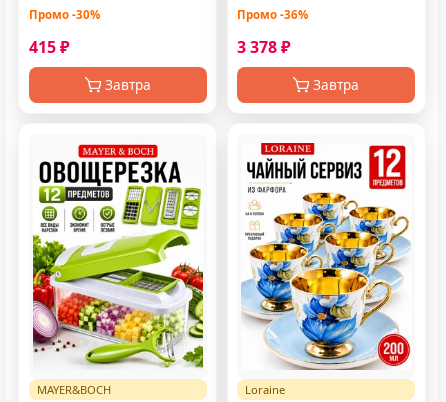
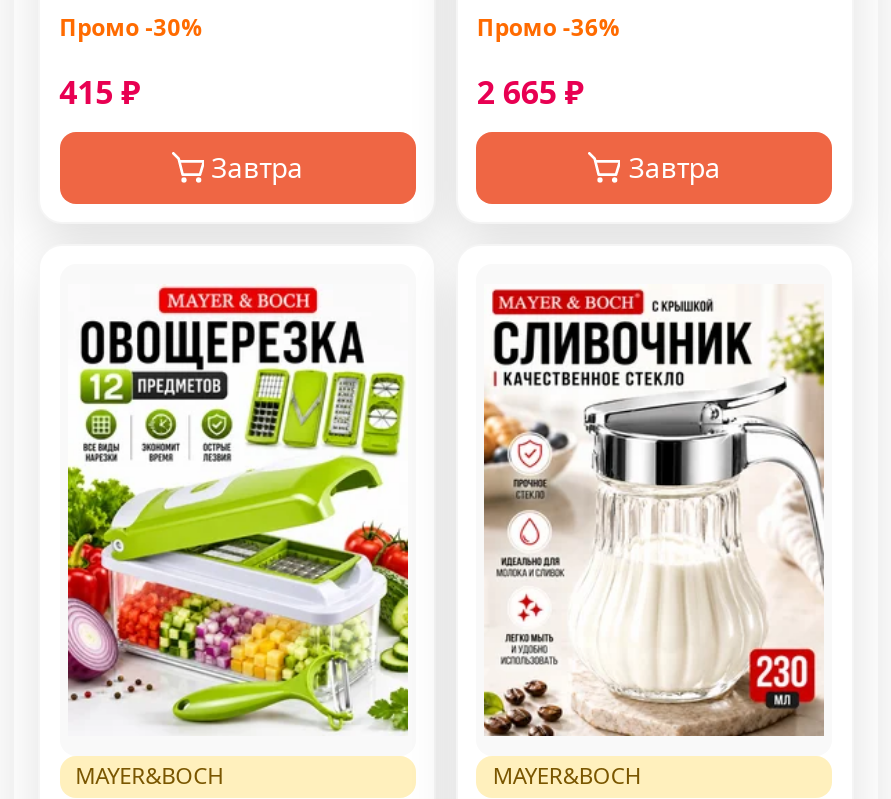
- 3 378 ₽
+ 2 665 ₽

- [image]
- Loraine
+ [image]
+ MAYER&BOCH
